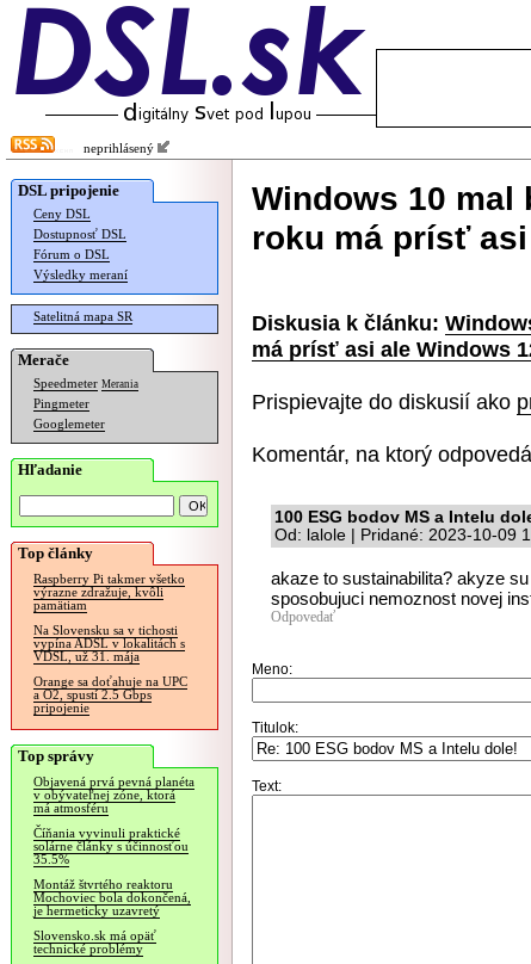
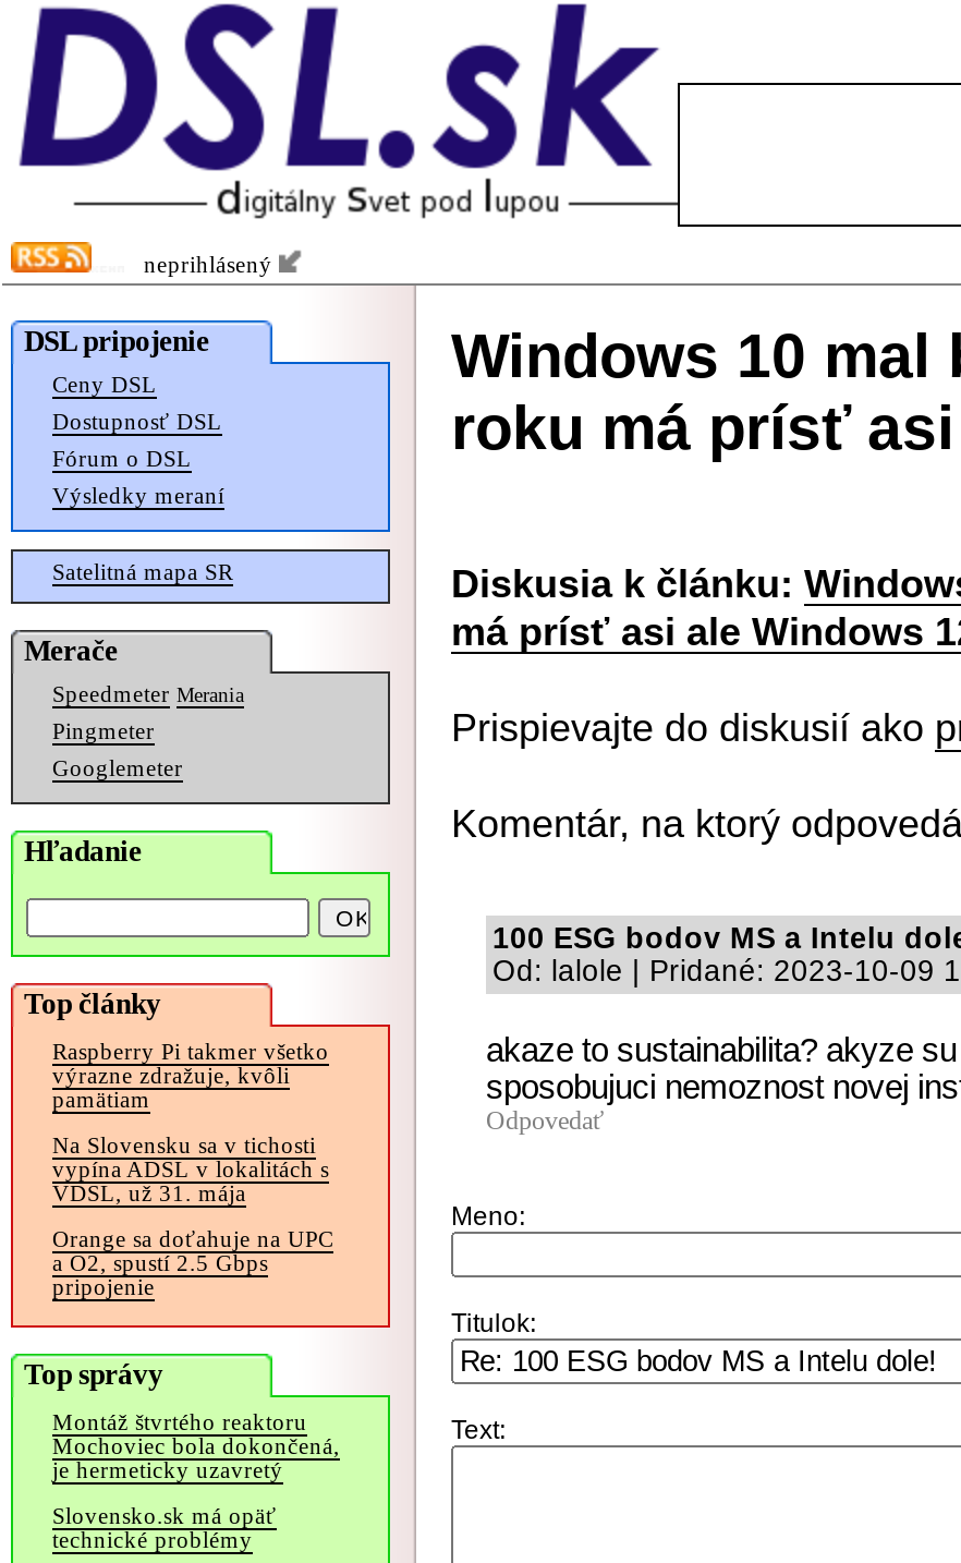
- Objavená prvá pevná planéta
- v obývateľnej zóne, ktorá
- má atmosféru
- Číňania vyvinuli praktické
- solárne články s účinnosťou
- 35.5%
